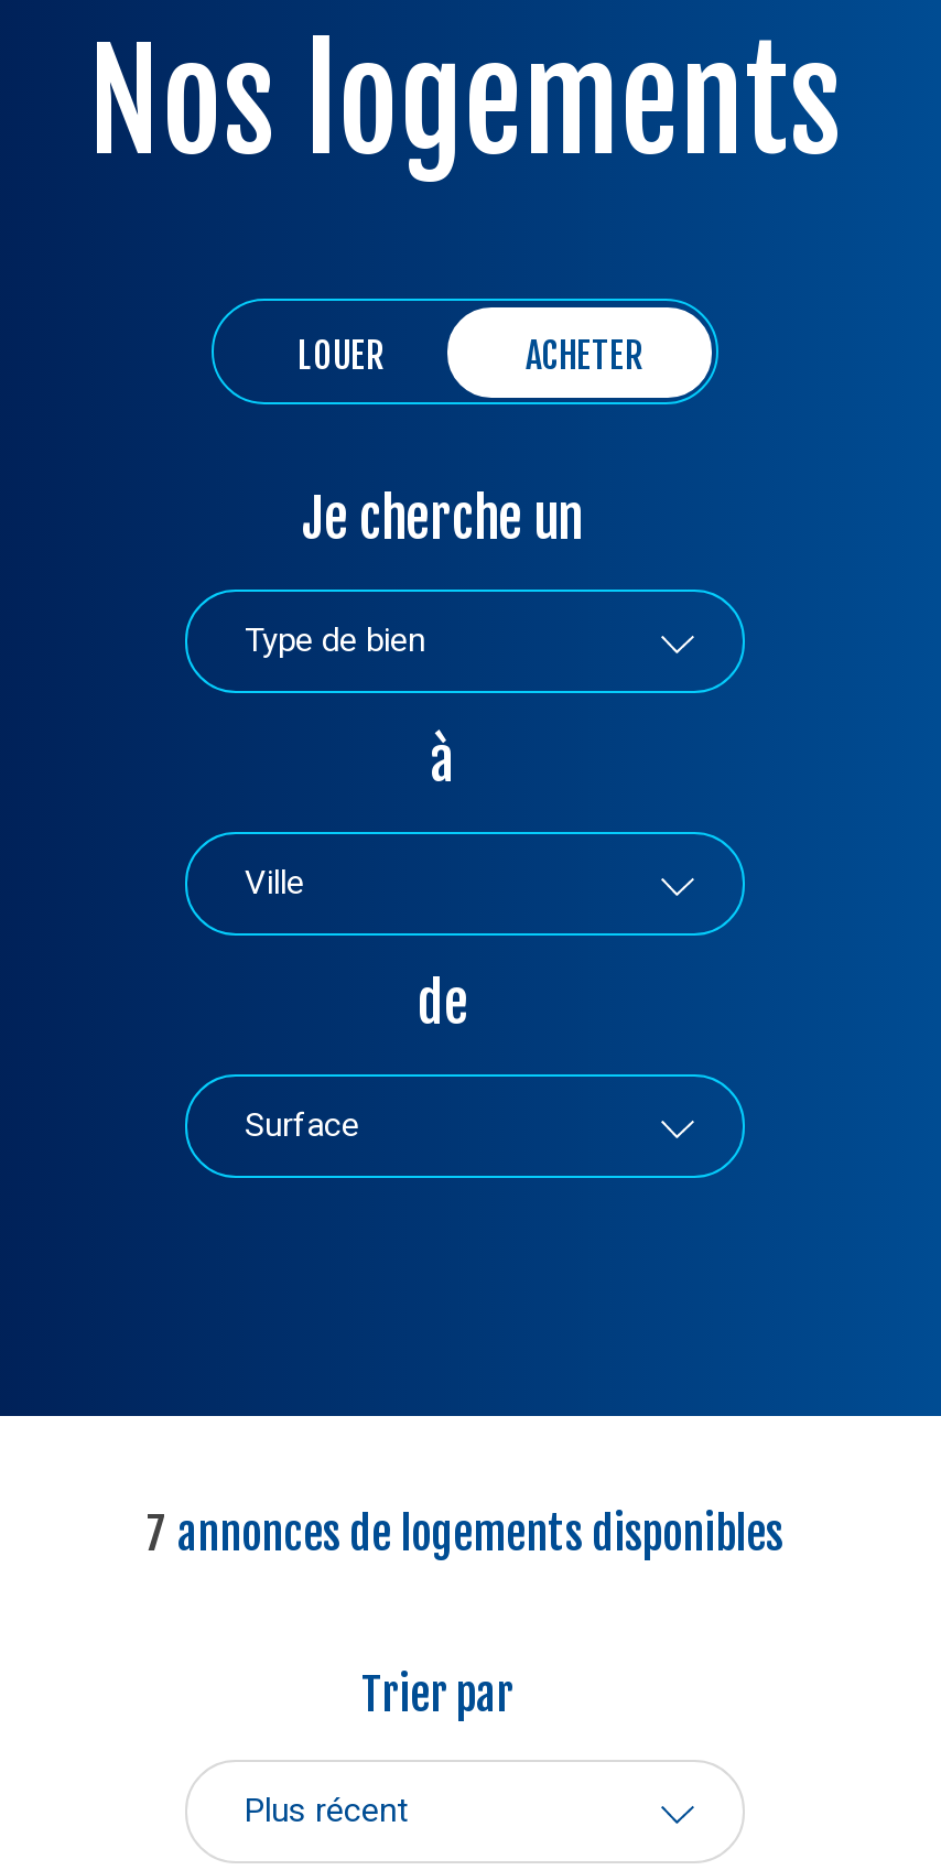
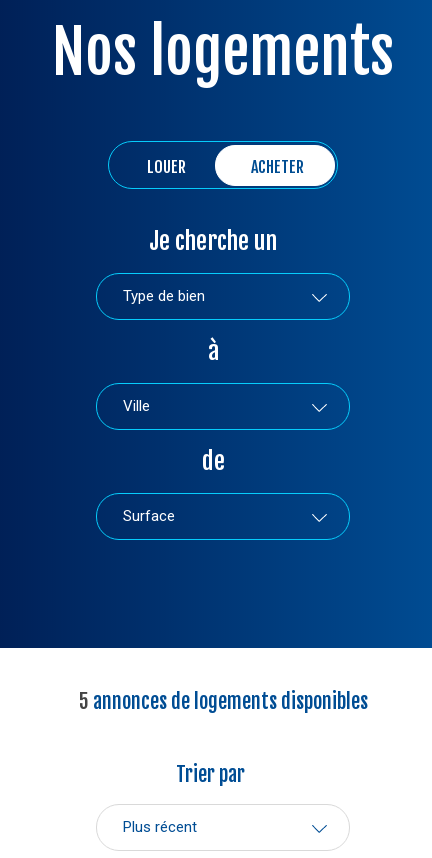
- 7 annonces de logements disponibles
+ 5 annonces de logements disponibles
